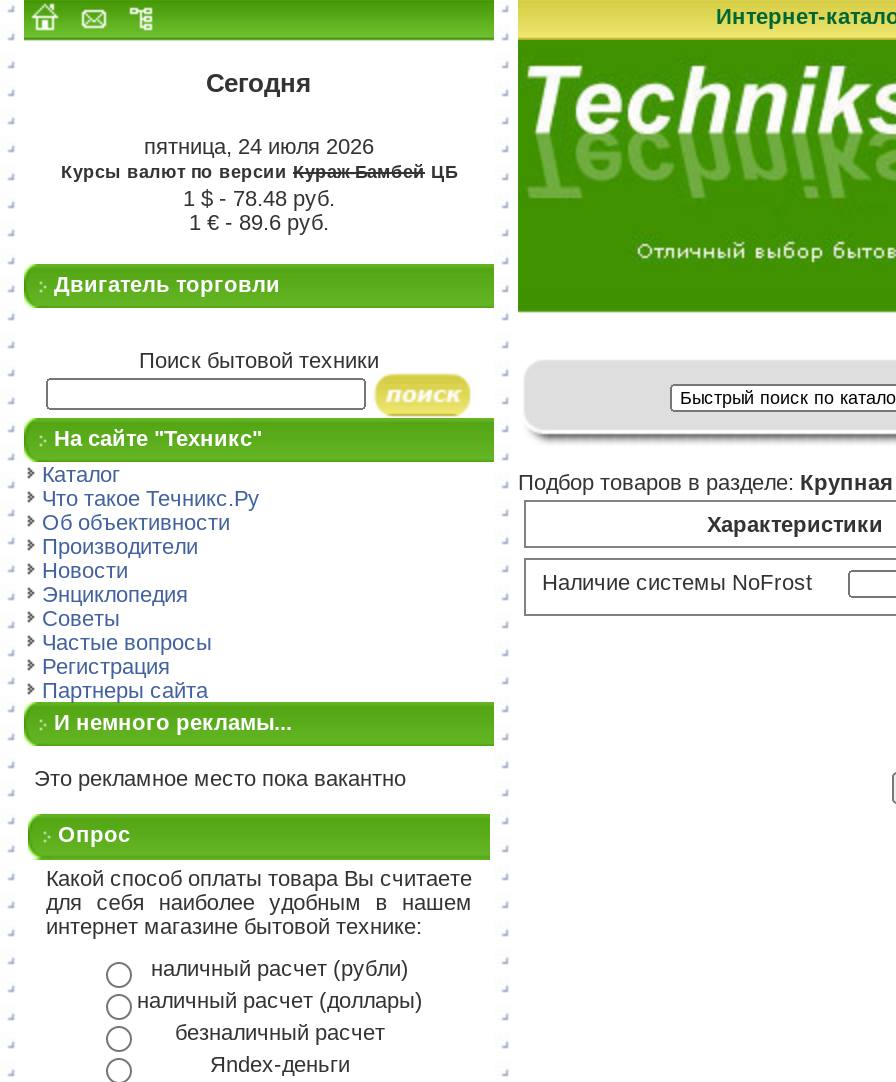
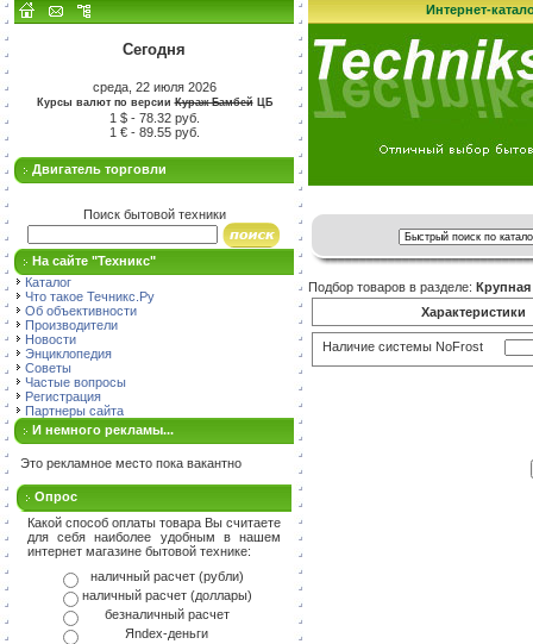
- пятница, 24 июля 2026
+ среда, 22 июля 2026

- 1 $ - 78.48 руб.
+ 1 $ - 78.32 руб.

- 1 € - 89.6 руб.
+ 1 € - 89.55 руб.
